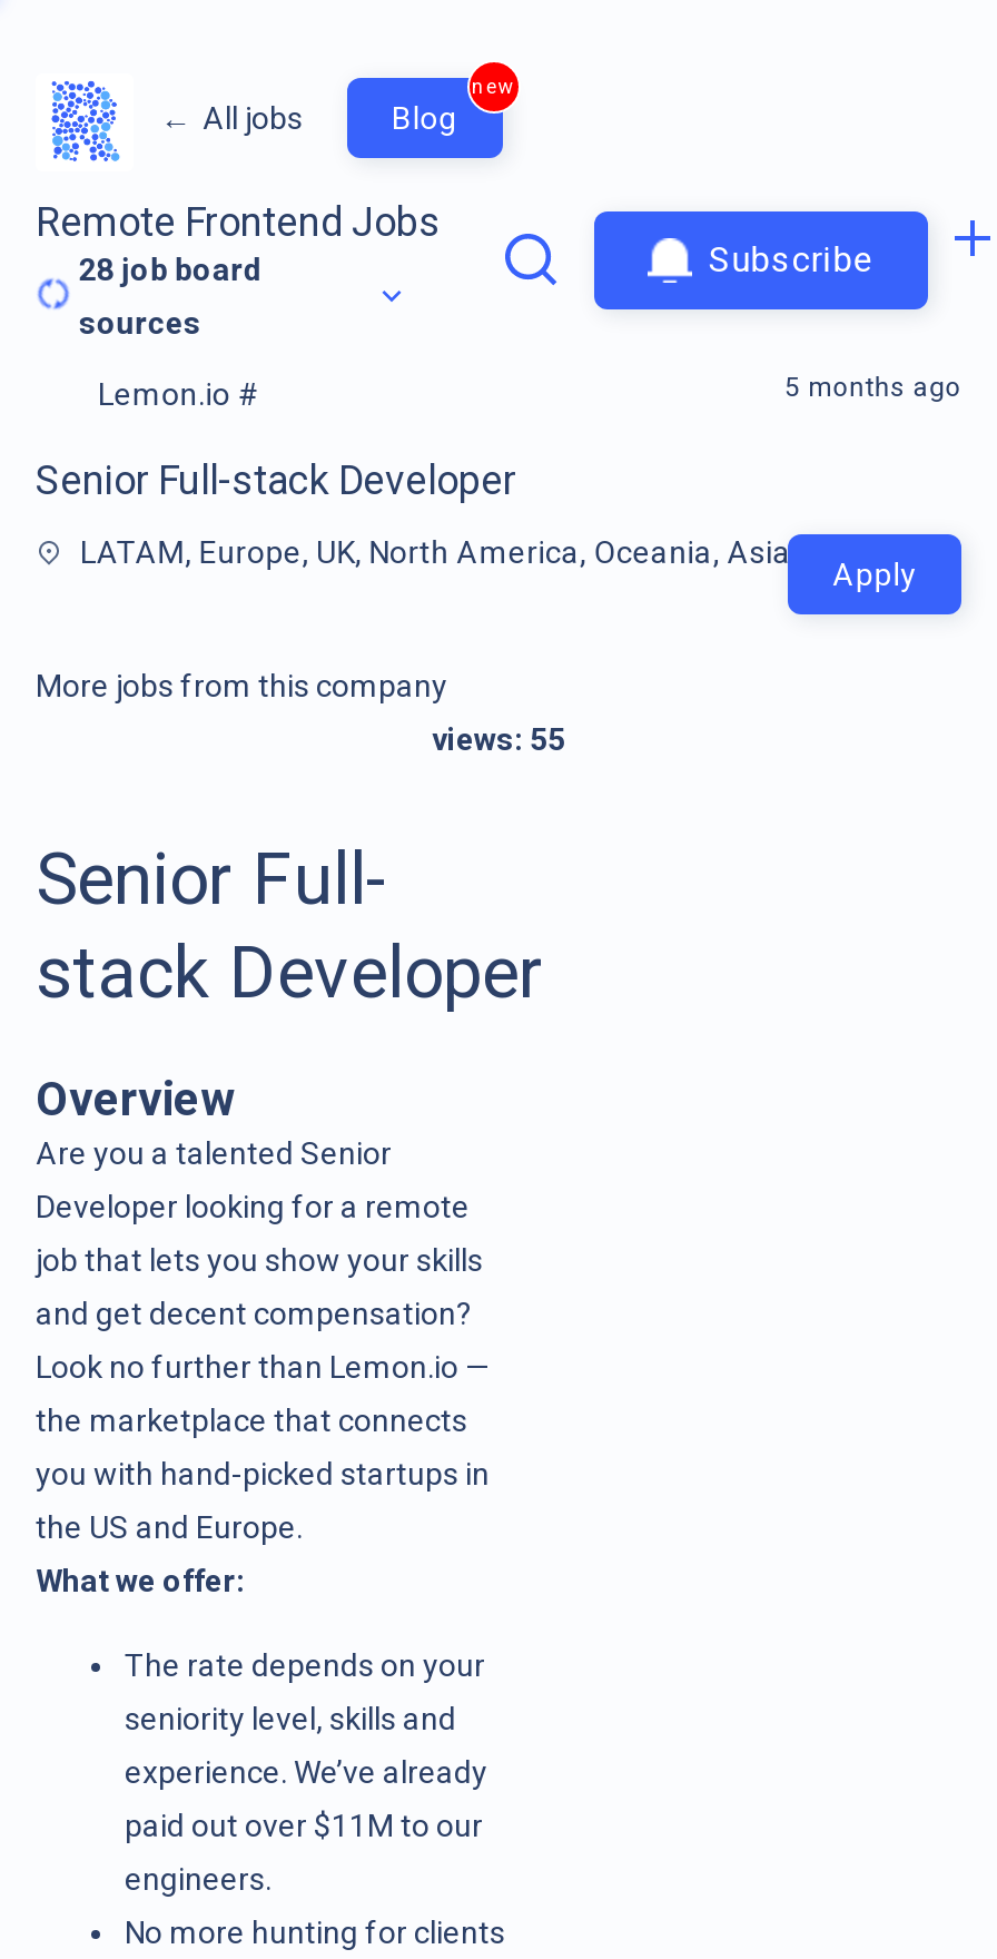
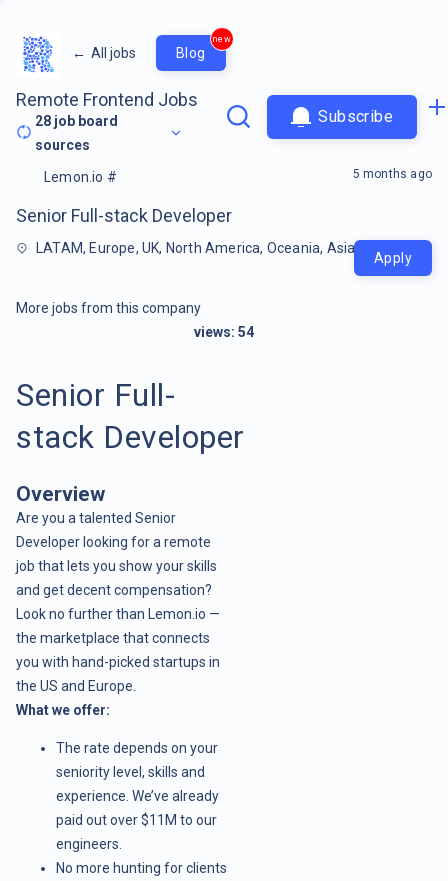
- views: 55
+ views: 54
